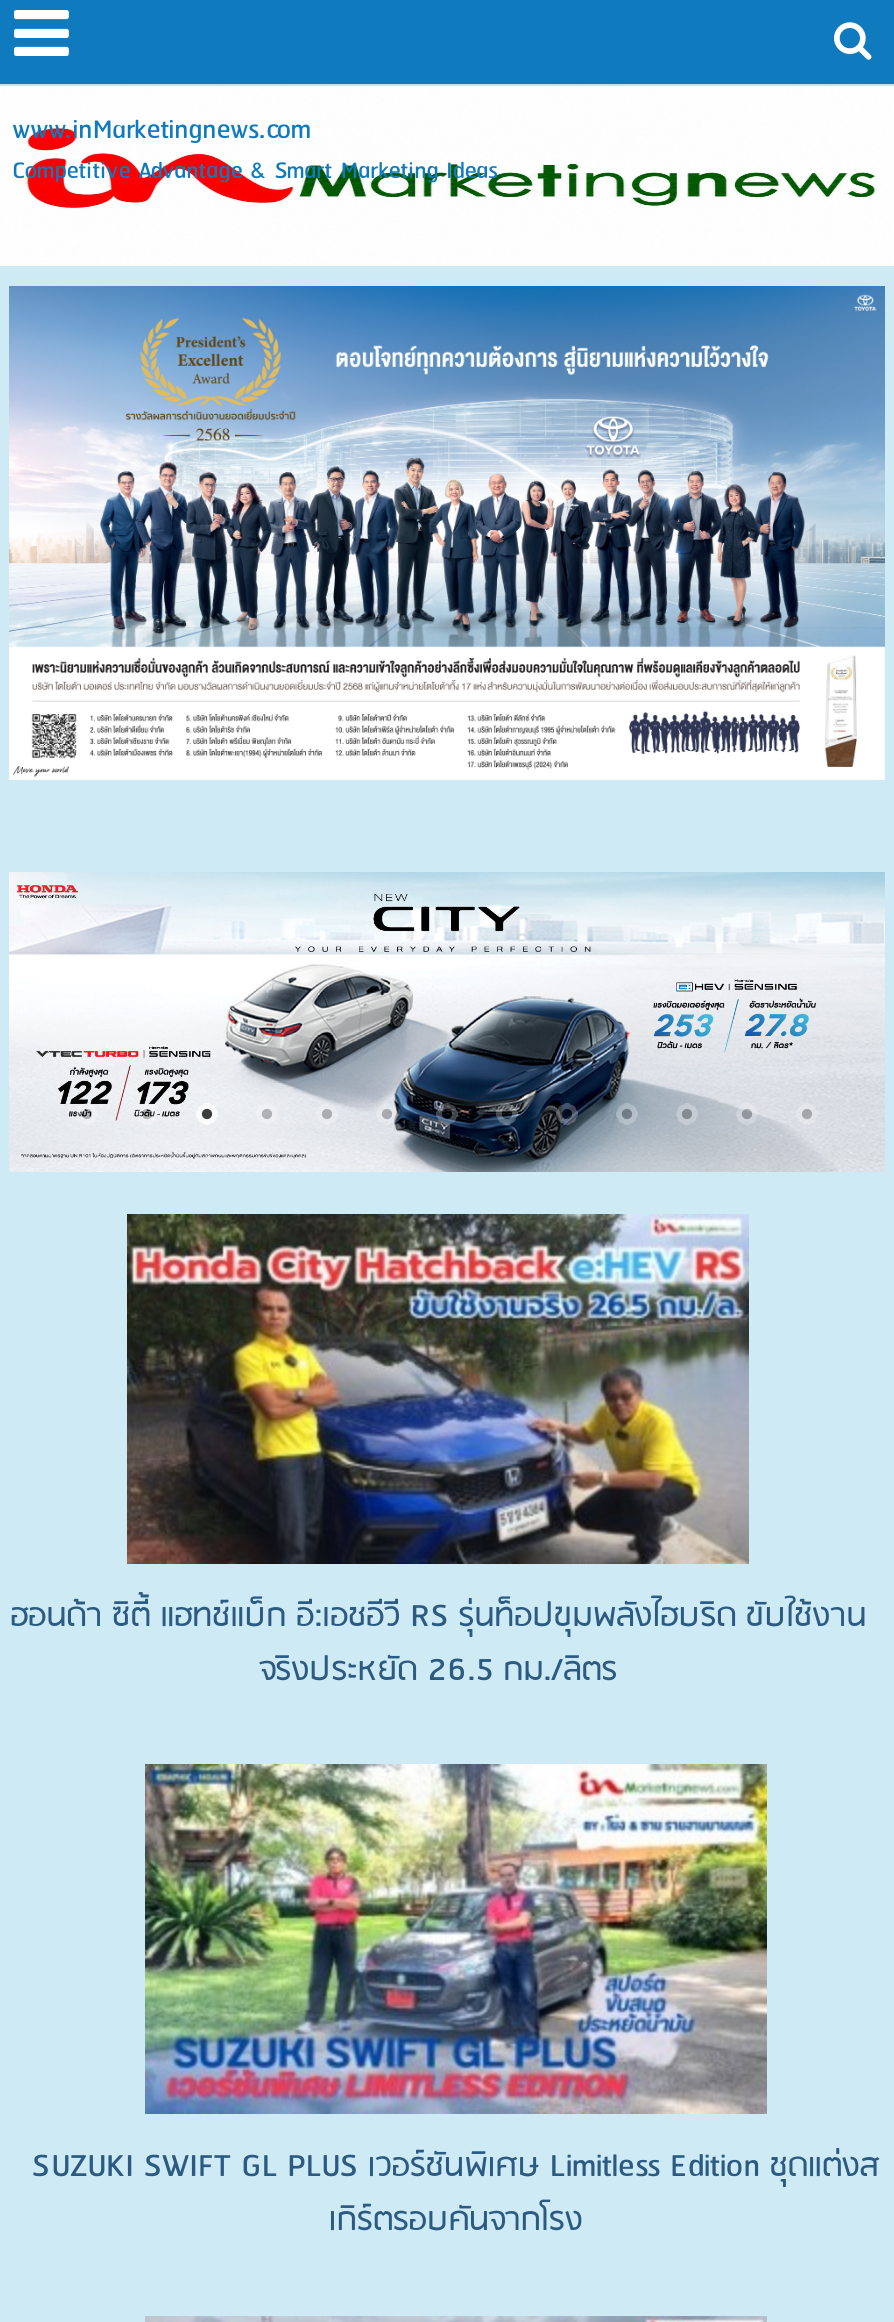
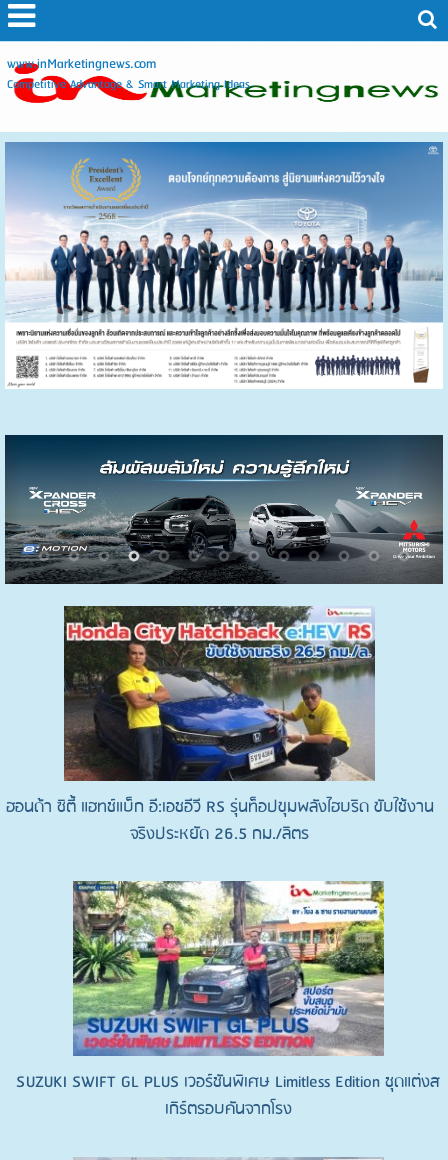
- [image]
+ [image]
